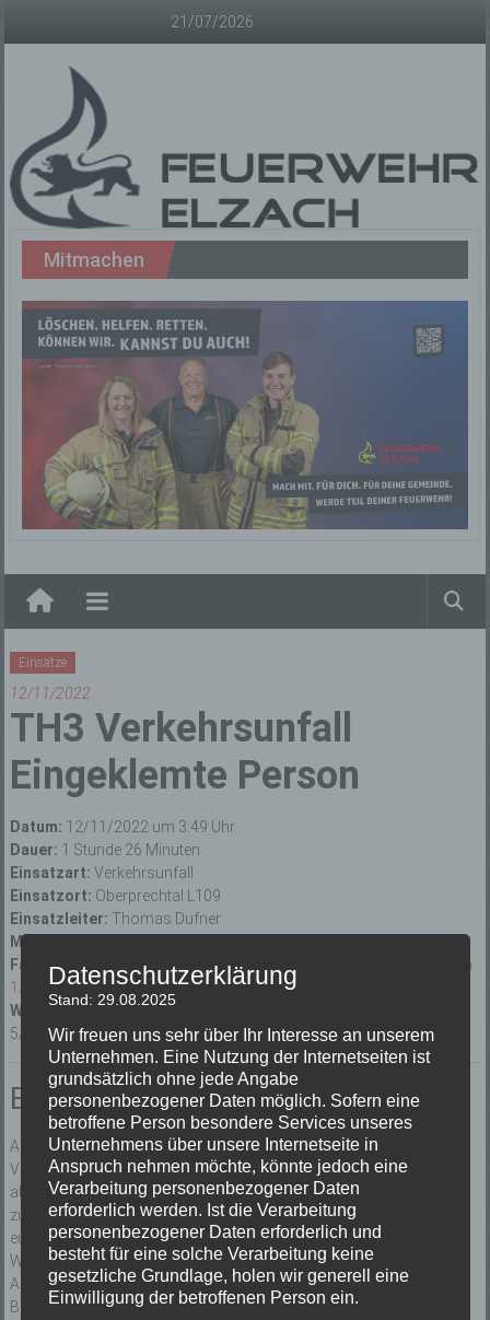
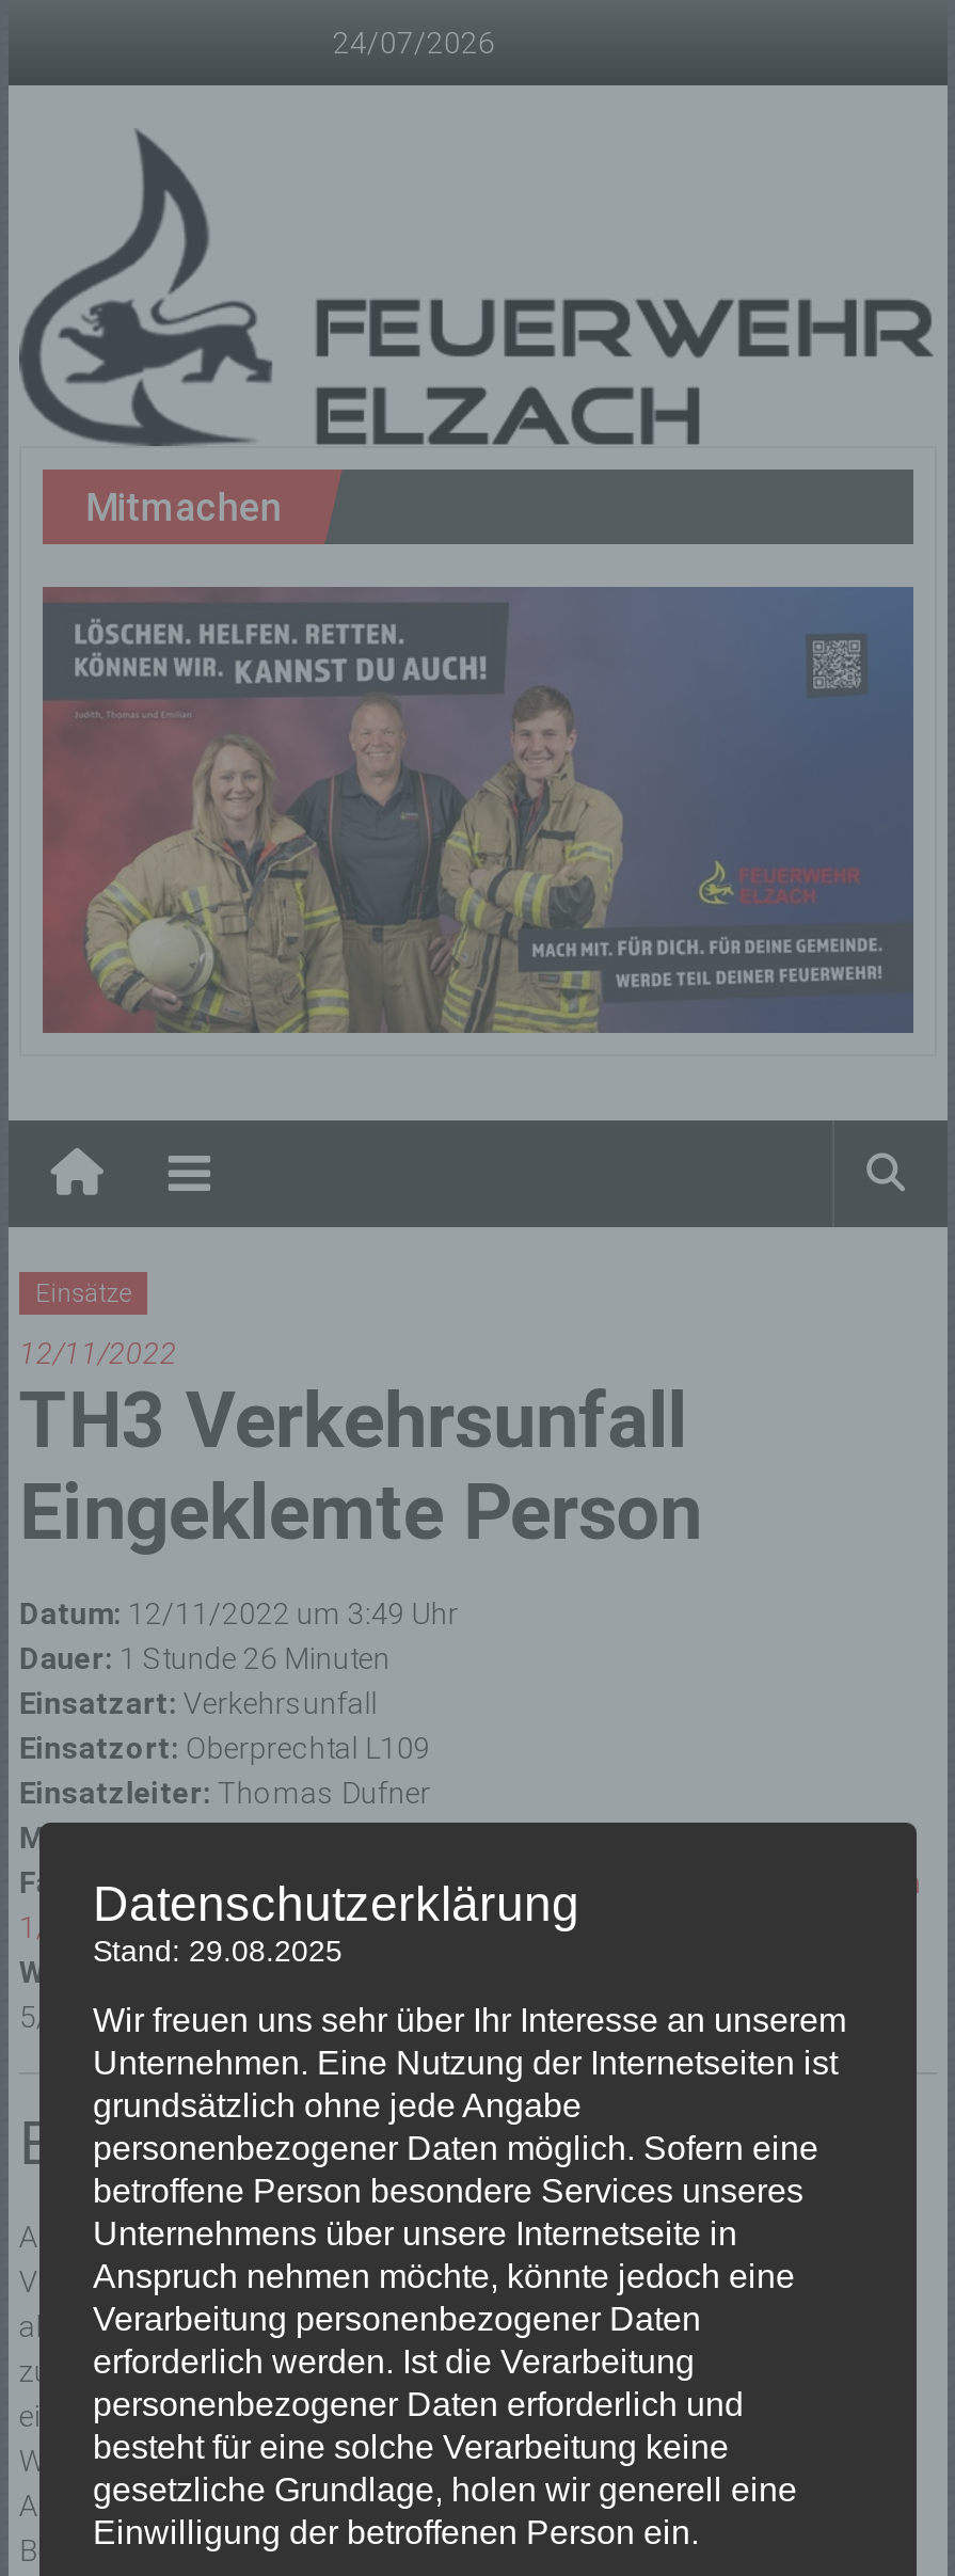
- 21/07/2026
+ 24/07/2026
